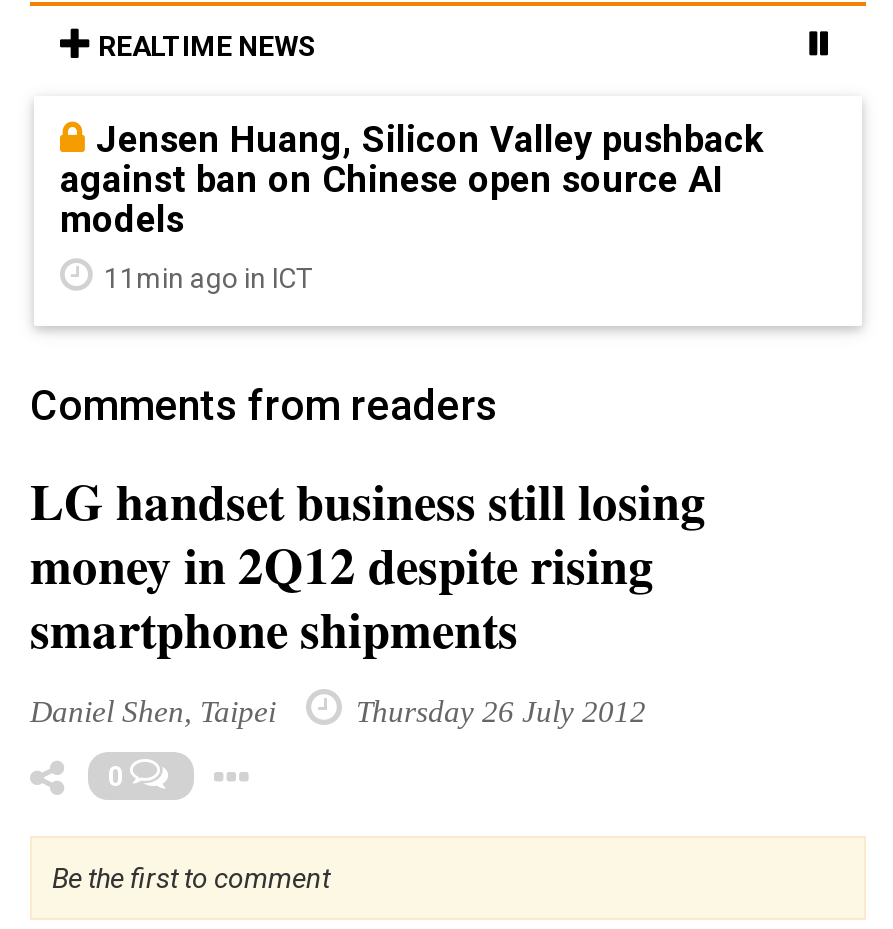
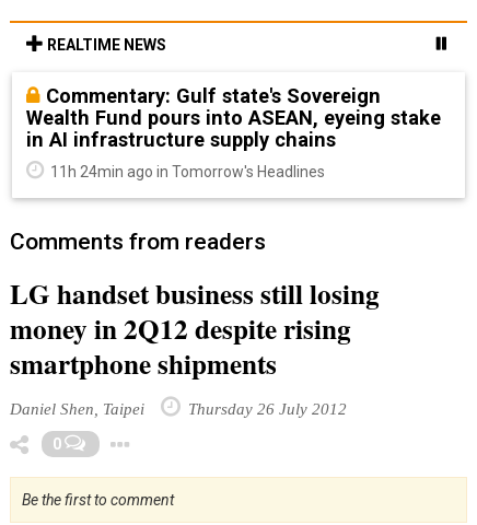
- Jensen Huang, Silicon Valley pushback
- against ban on Chinese open source AI
- models
+ Commentary: Gulf state's Sovereign
+ Wealth Fund pours into ASEAN, eyeing stake
+ in AI infrastructure supply chains

- 11min ago in ICT
+ 11h 24min ago in Tomorrow's Headlines
